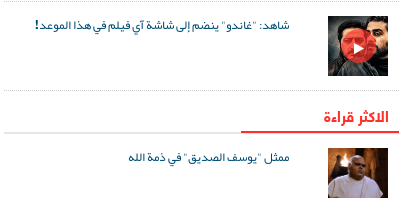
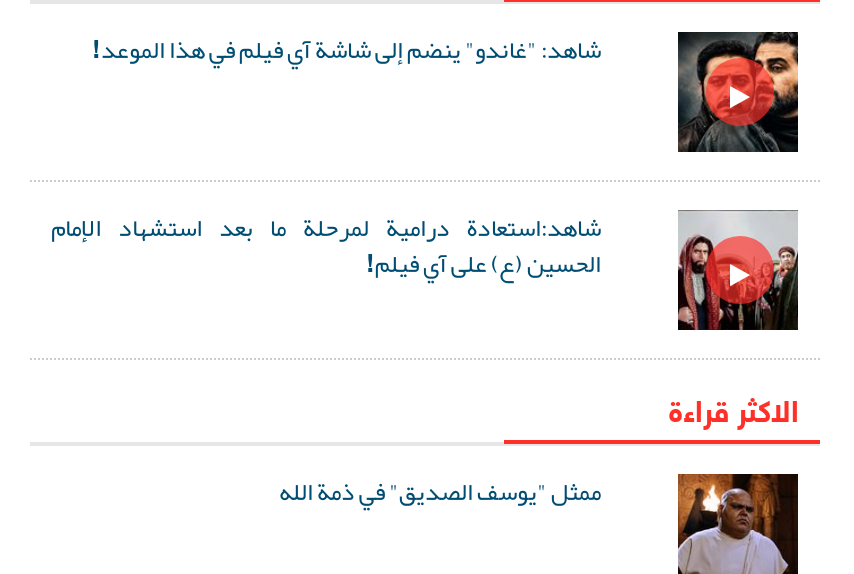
+ [image]
+ شاهد:استعادة درامية لمرحلة ما بعد استشهاد الإمام
+ الحسين (ع) على آي فيلم!
